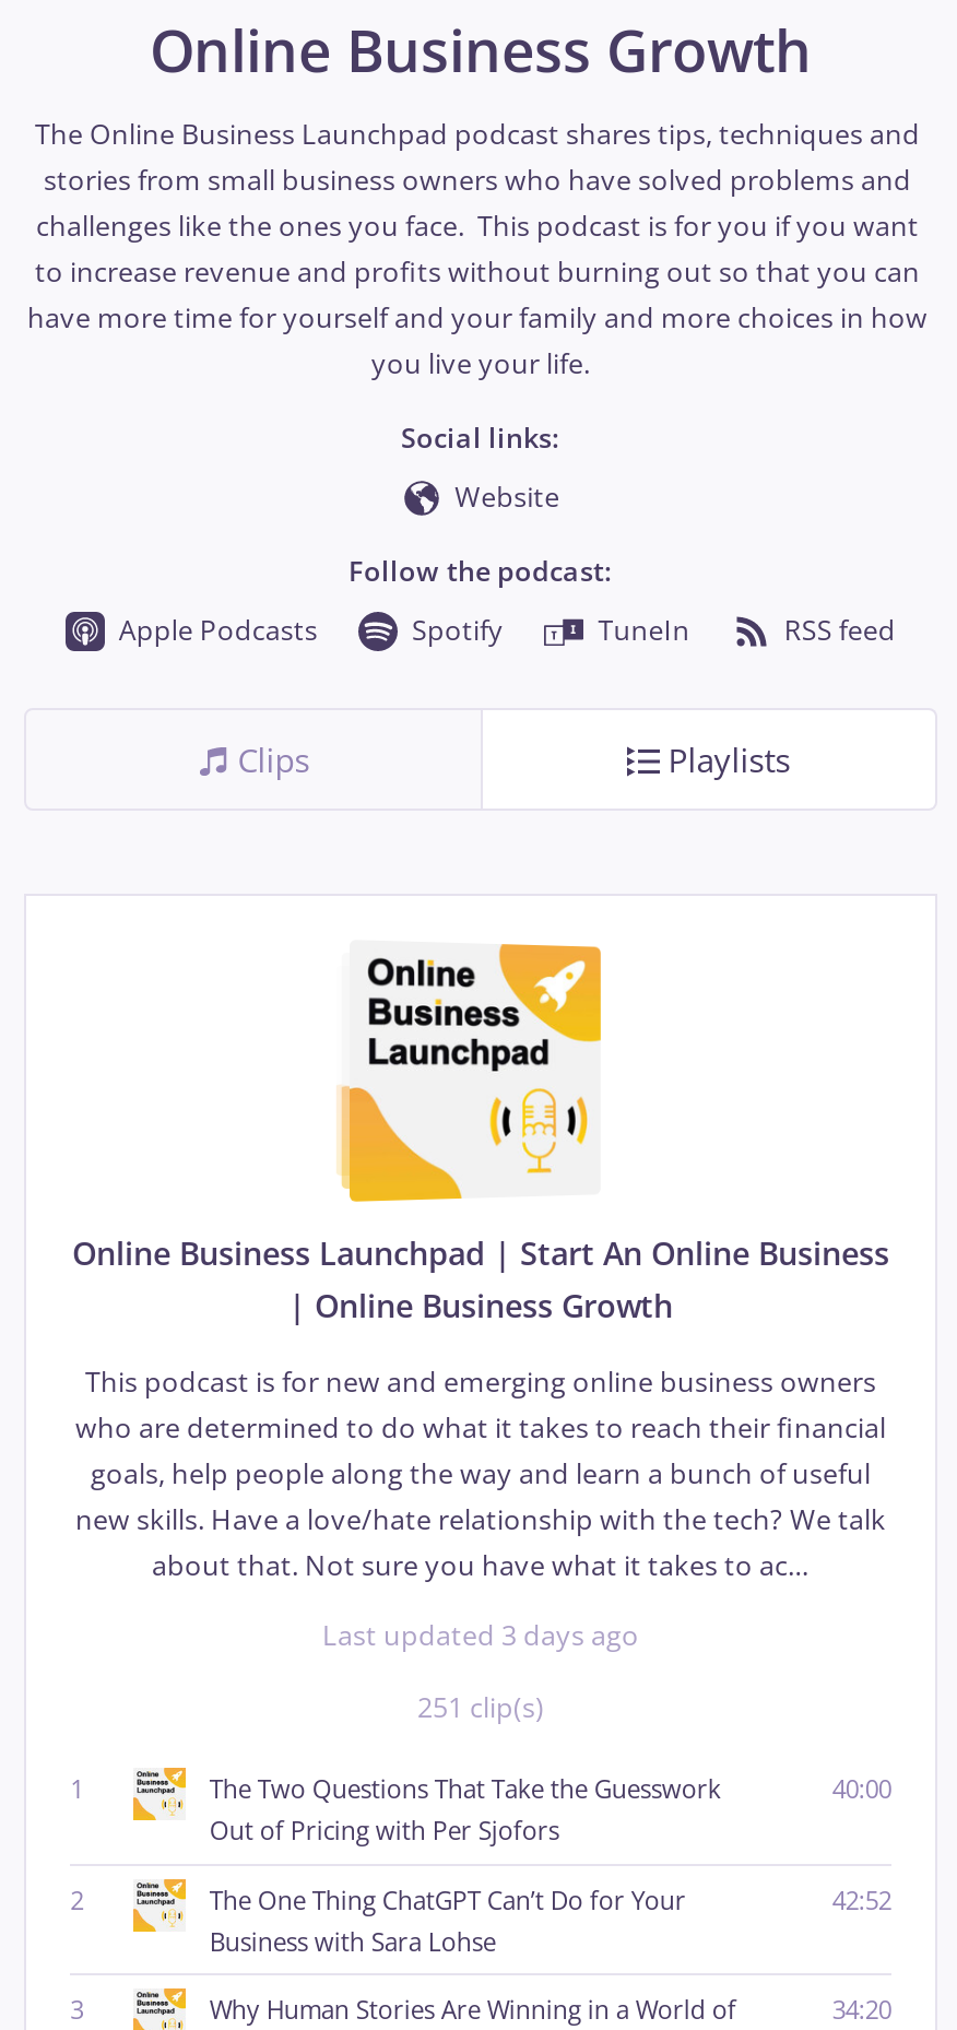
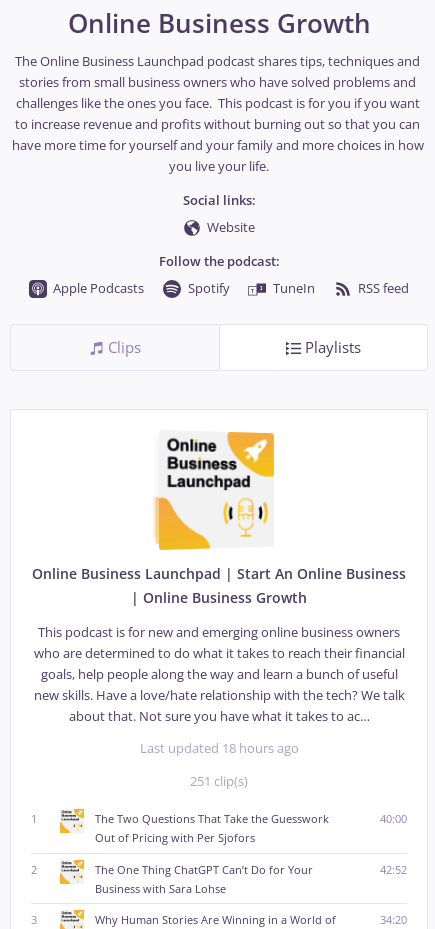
- Last updated 3 days ago
+ Last updated 18 hours ago
